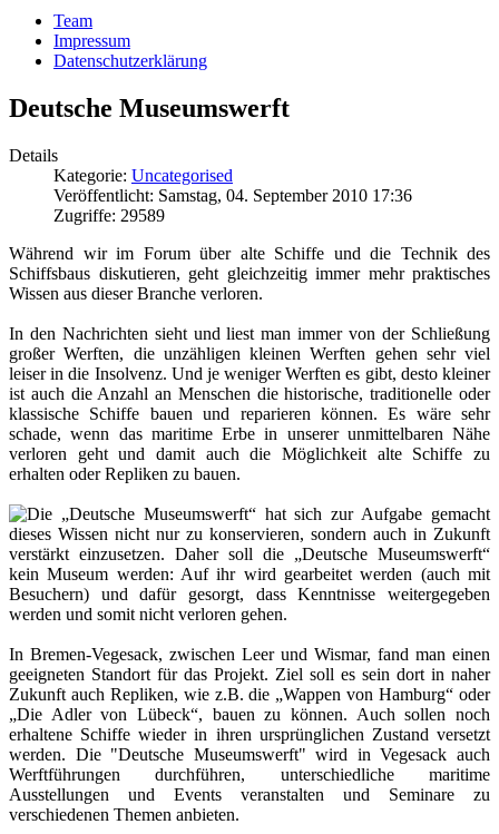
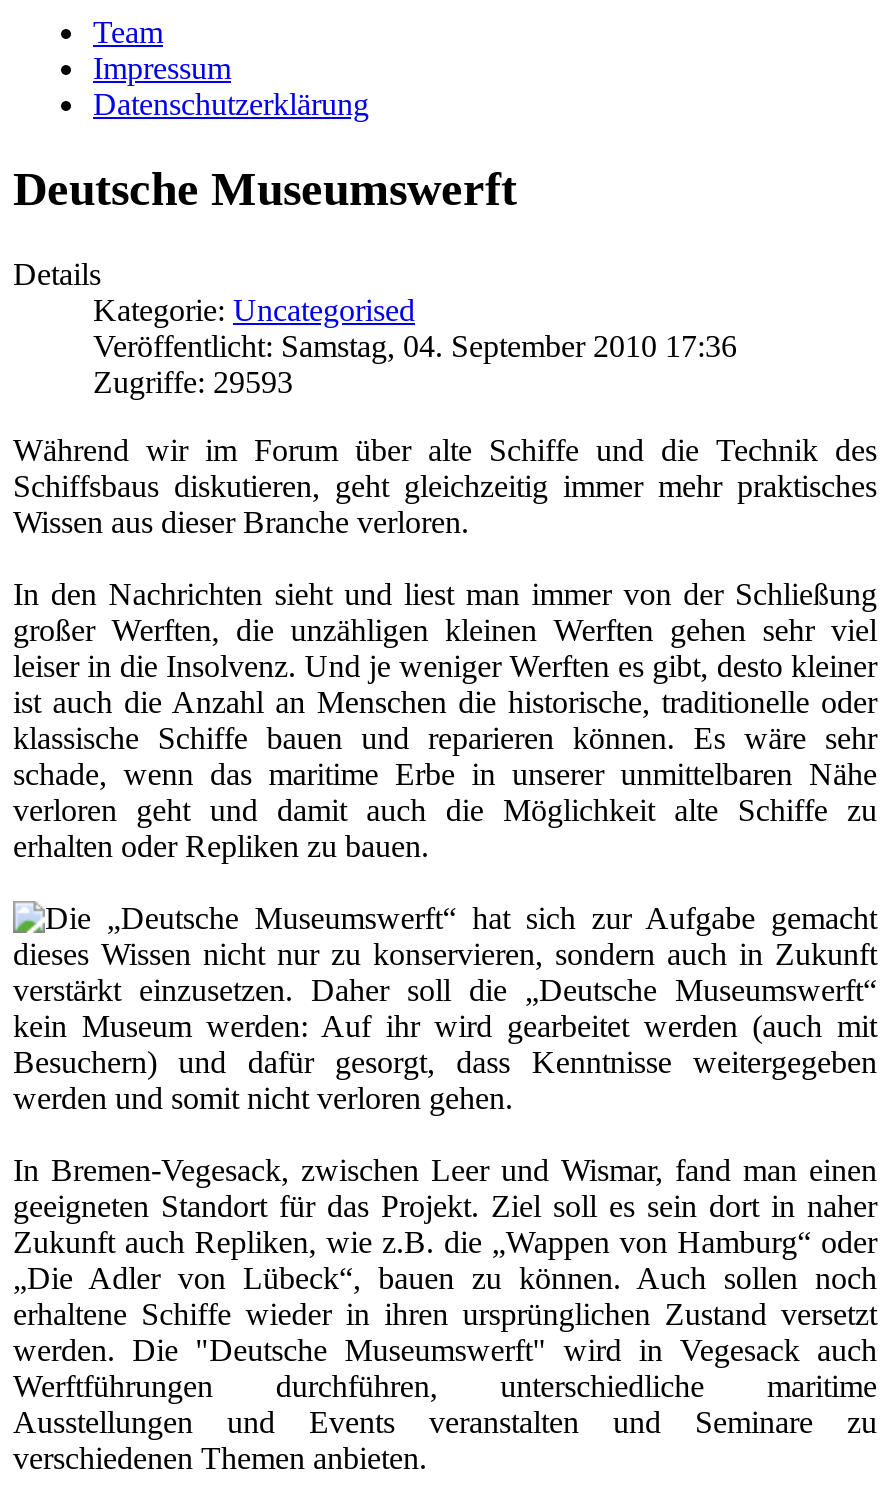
- Zugriffe: 29589
+ Zugriffe: 29593
